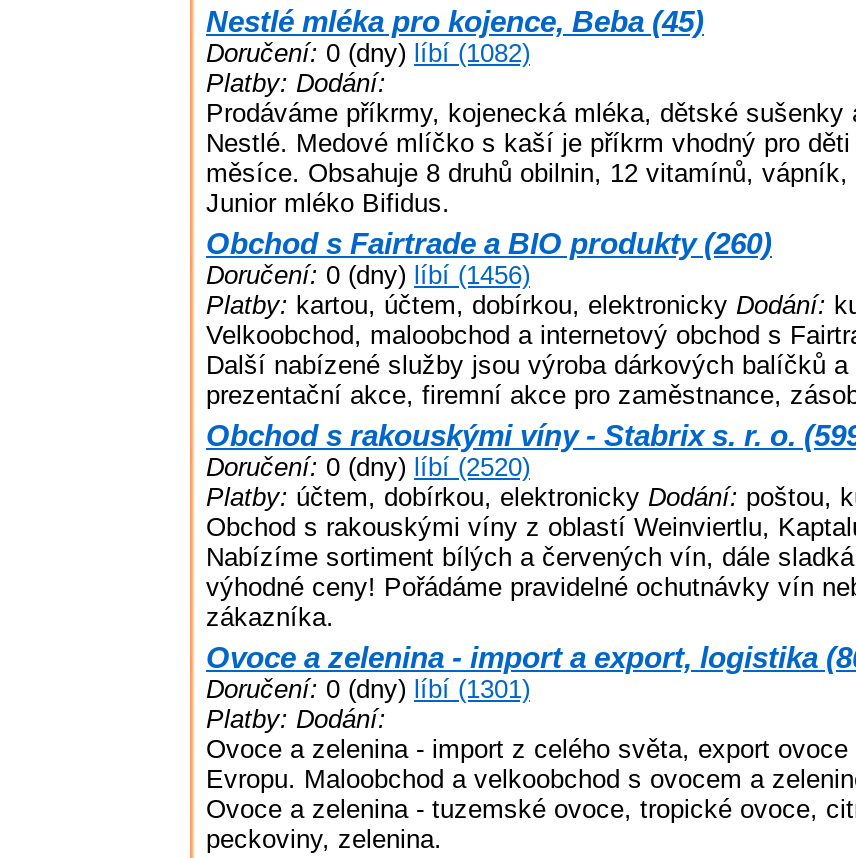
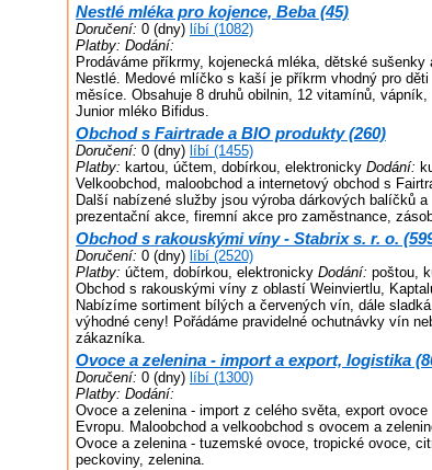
- Doručení: 0 (dny) líbí (1456)
+ Doručení: 0 (dny) líbí (1455)

- Doručení: 0 (dny) líbí (1301)
+ Doručení: 0 (dny) líbí (1300)
